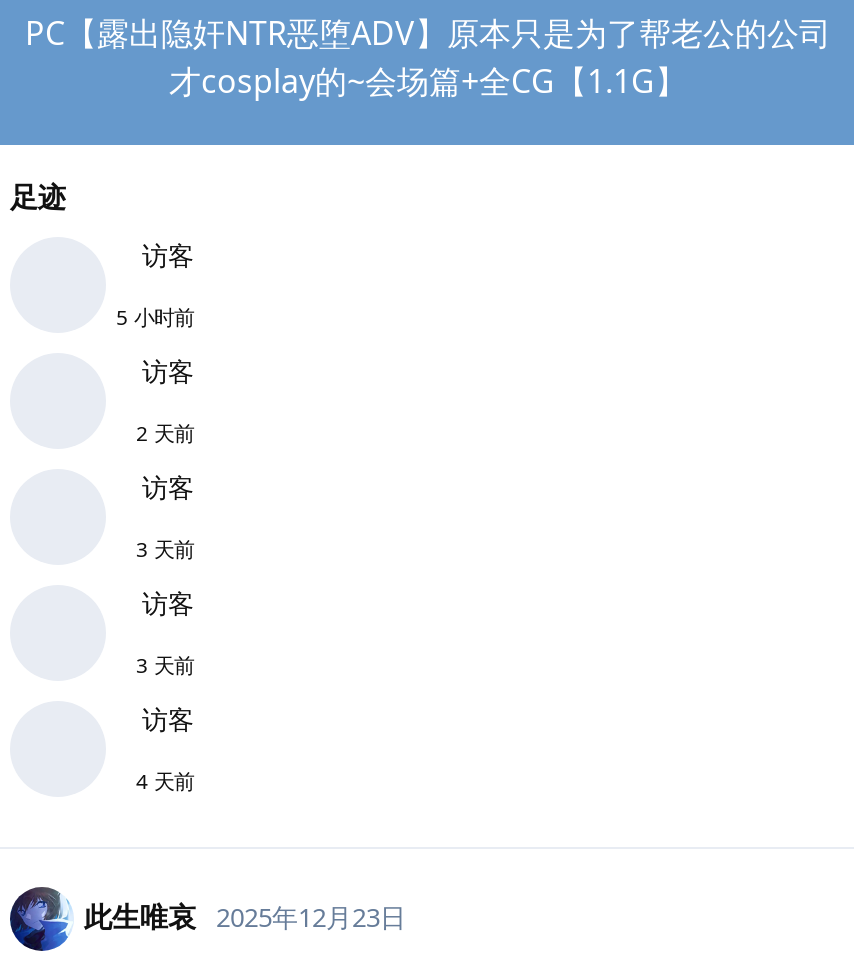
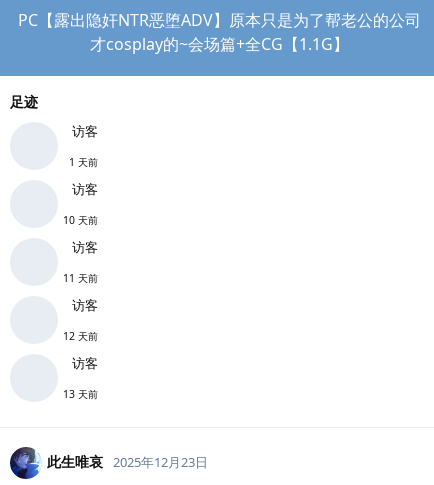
- 5 小时前
+ 1 天前

- 2 天前
+ 10 天前

- 3 天前
+ 11 天前

- 3 天前
+ 12 天前

- 4 天前
+ 13 天前
